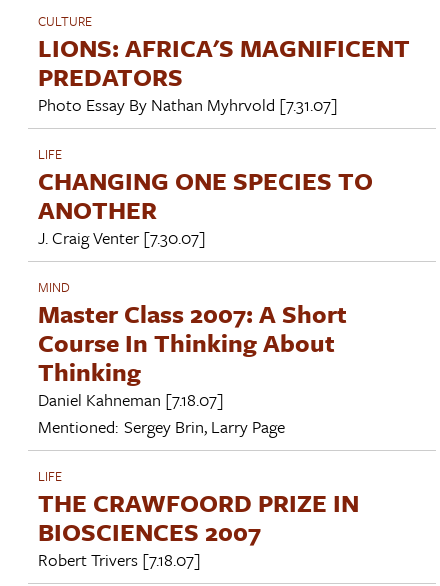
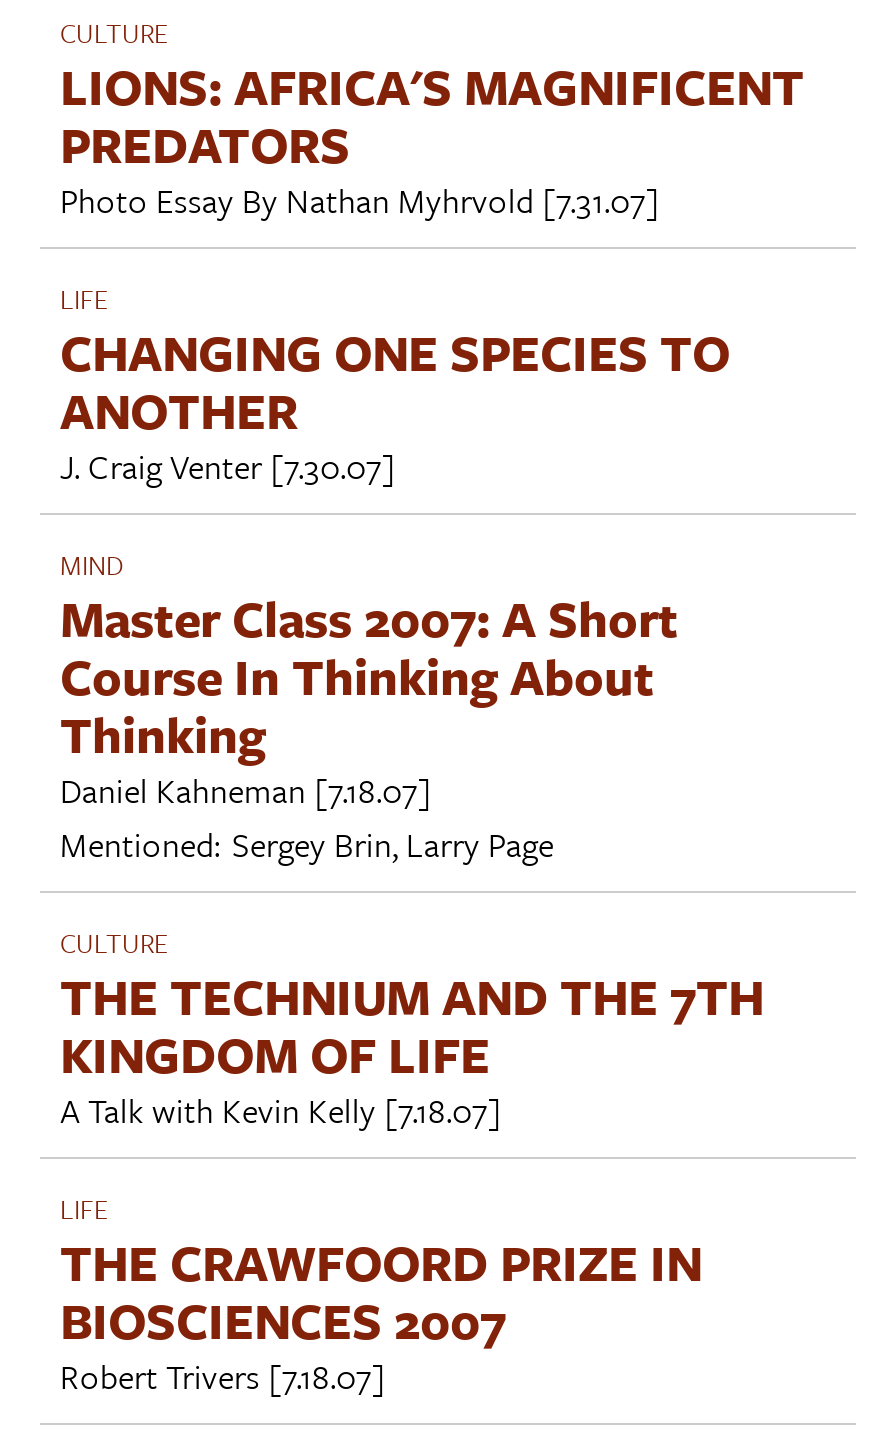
+ CULTURE
+ THE TECHNIUM AND THE 7TH
+ KINGDOM OF LIFE
+ A Talk with Kevin Kelly [7.18.07]
